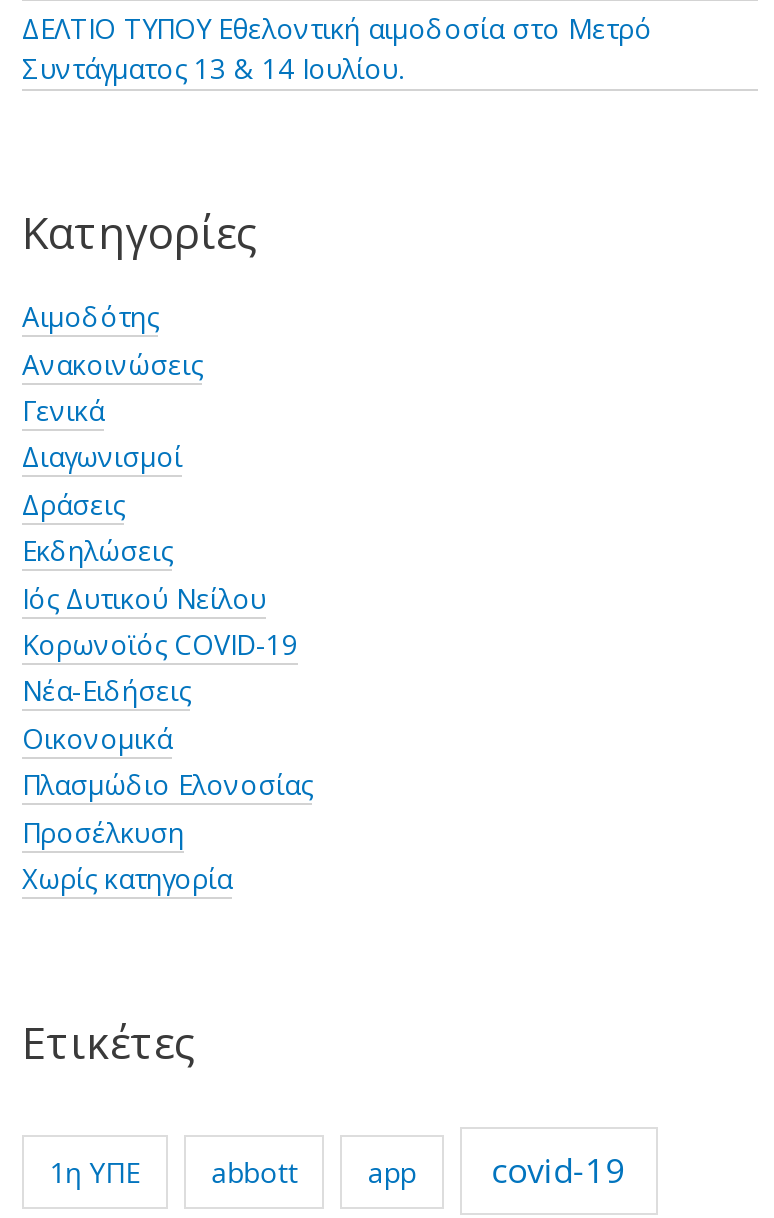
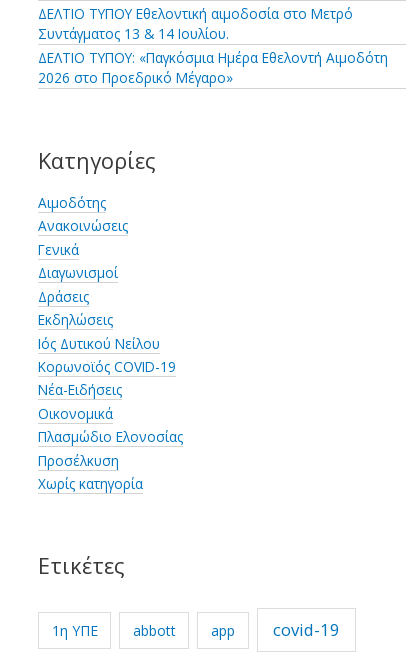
+ ΔΕΛΤΙΟ ΤΥΠΟΥ: «Παγκόσμια Ημέρα Εθελοντή Αιμοδότη
+ 2026 στο Προεδρικό Μέγαρο»
